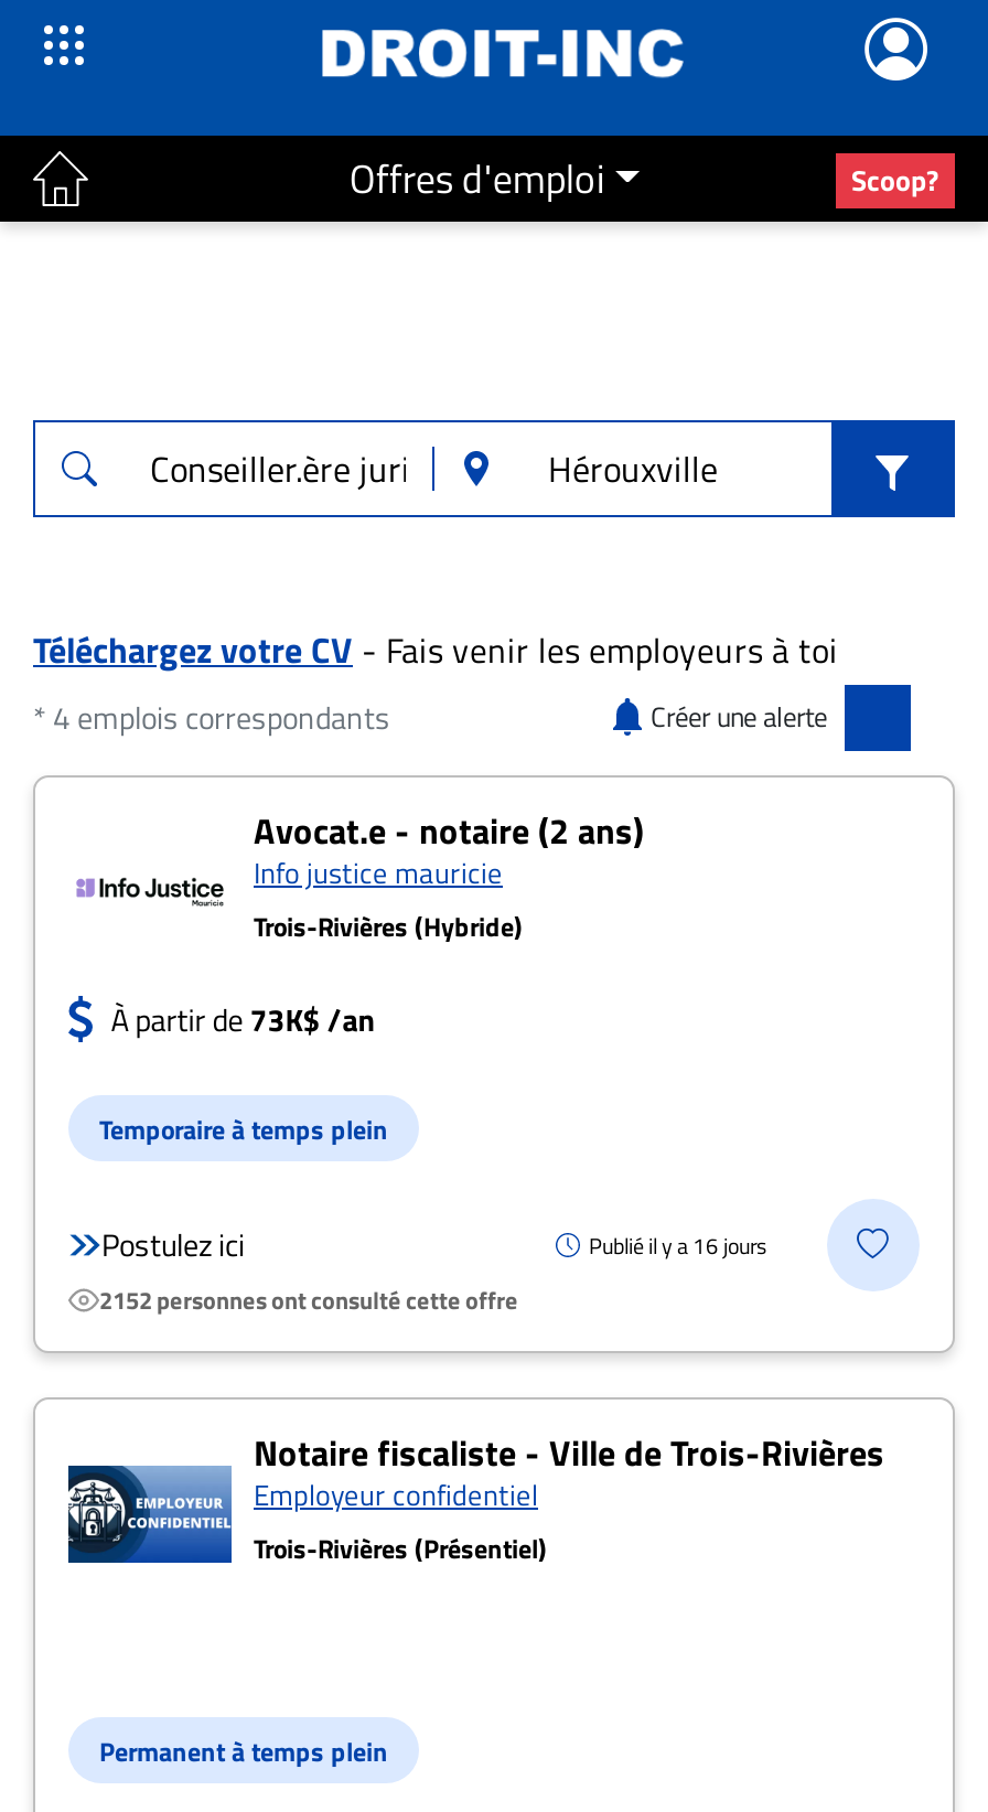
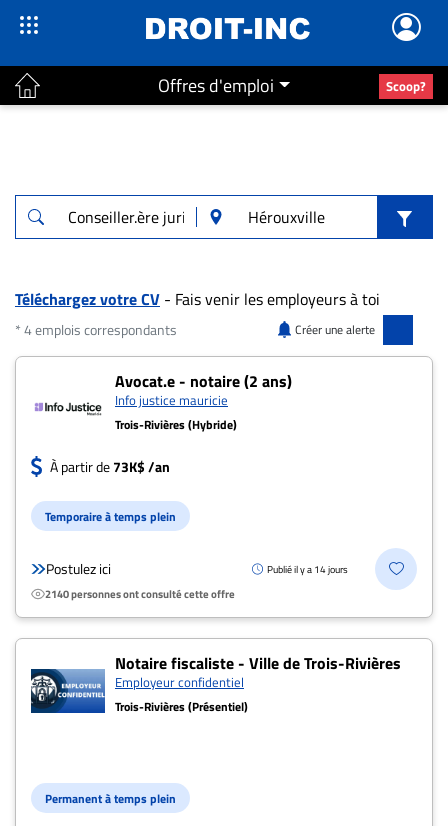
- Publié il y a 16 jours
+ Publié il y a 14 jours

- 2152 personnes ont consulté cette offre
+ 2140 personnes ont consulté cette offre
